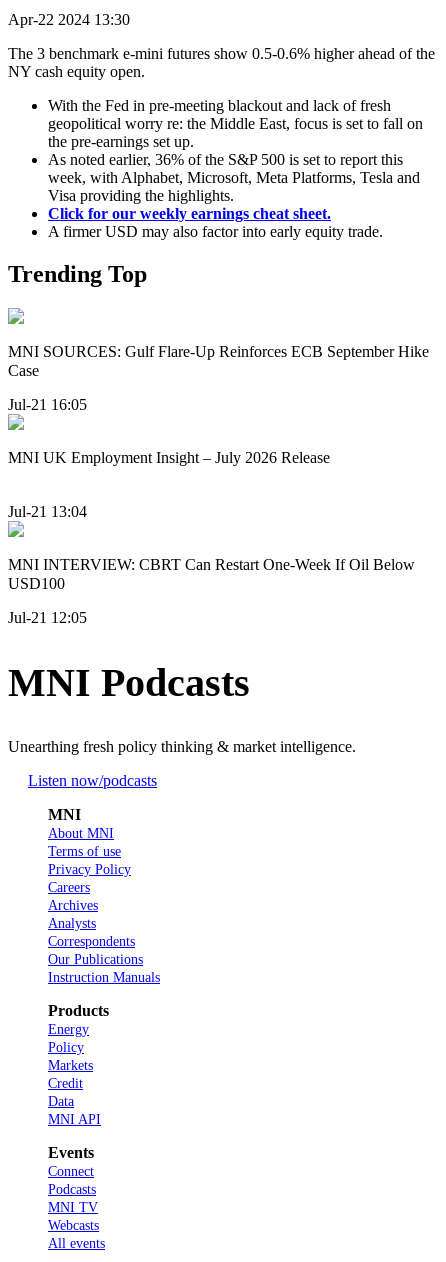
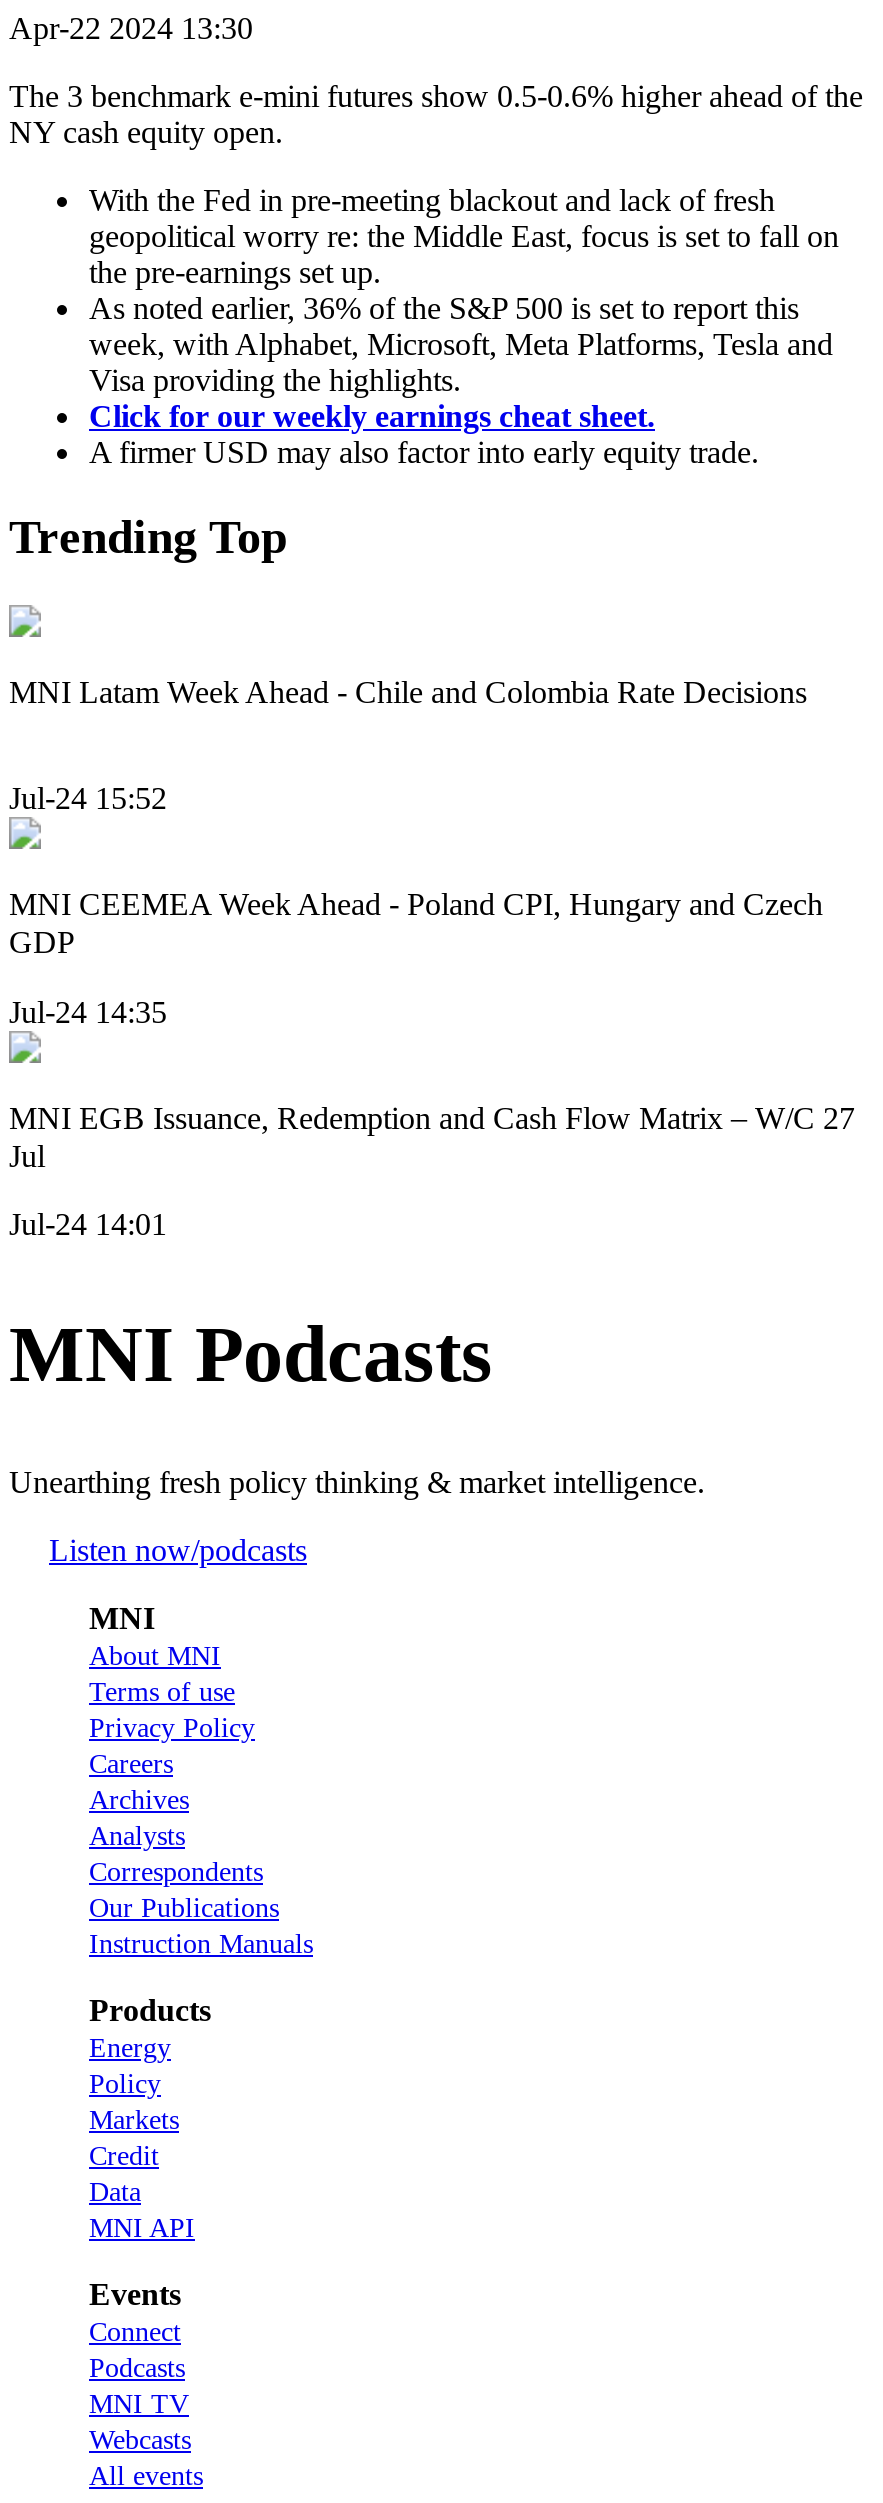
- MNI SOURCES: Gulf Flare-Up Reinforces ECB September Hike
- Case
+ MNI Latam Week Ahead - Chile and Colombia Rate Decisions

- Jul-21 16:05
+ Jul-24 15:52

- MNI UK Employment Insight – July 2026 Release
+ MNI CEEMEA Week Ahead - Poland CPI, Hungary and Czech
+ GDP

- Jul-21 13:04
+ Jul-24 14:35

- MNI INTERVIEW: CBRT Can Restart One-Week If Oil Below
- USD100
+ MNI EGB Issuance, Redemption and Cash Flow Matrix – W/C 27
+ Jul

- Jul-21 12:05
+ Jul-24 14:01
